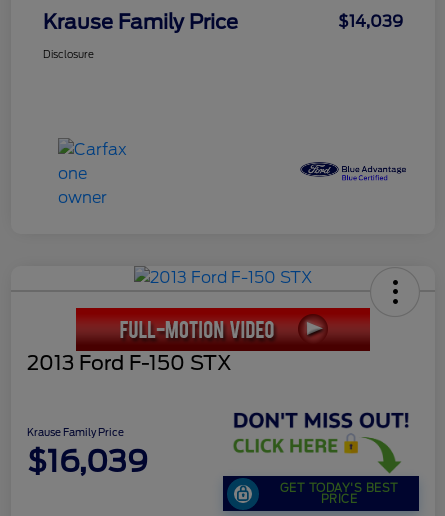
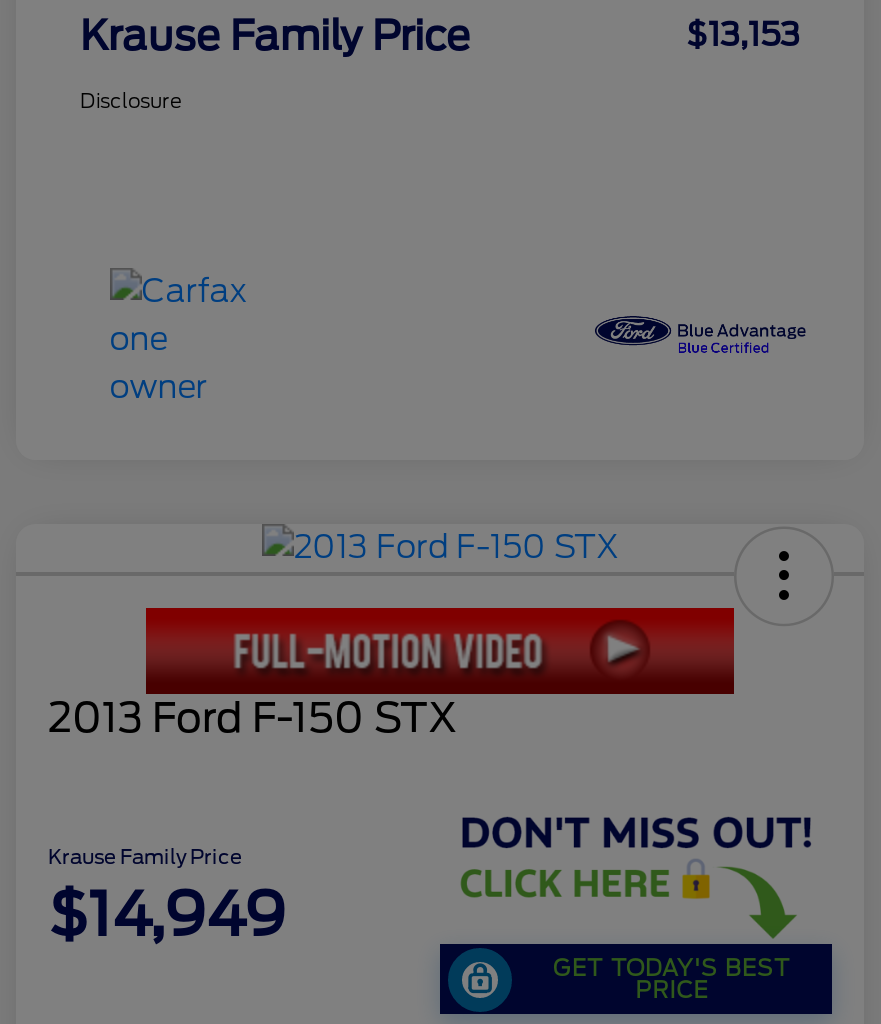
- $14,039
+ $13,153

- $16,039
+ $14,949
